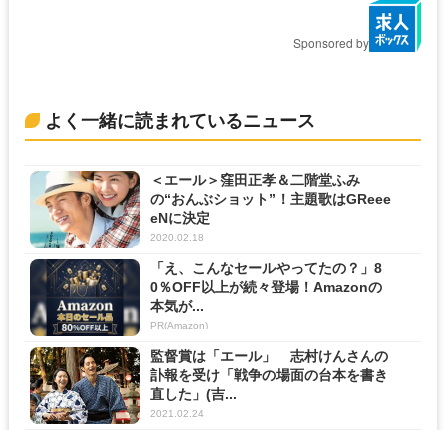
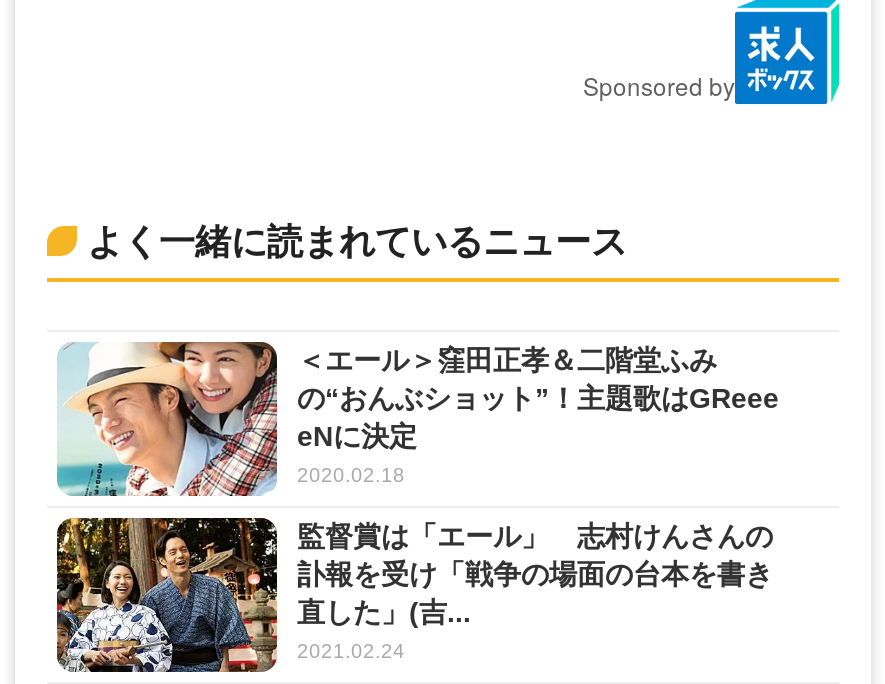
- [image]
- 「え、こんなセールやってたの？」8
- 0％OFF以上が続々登場！Amazonの
- 本気が...
- PR(Amazon)
